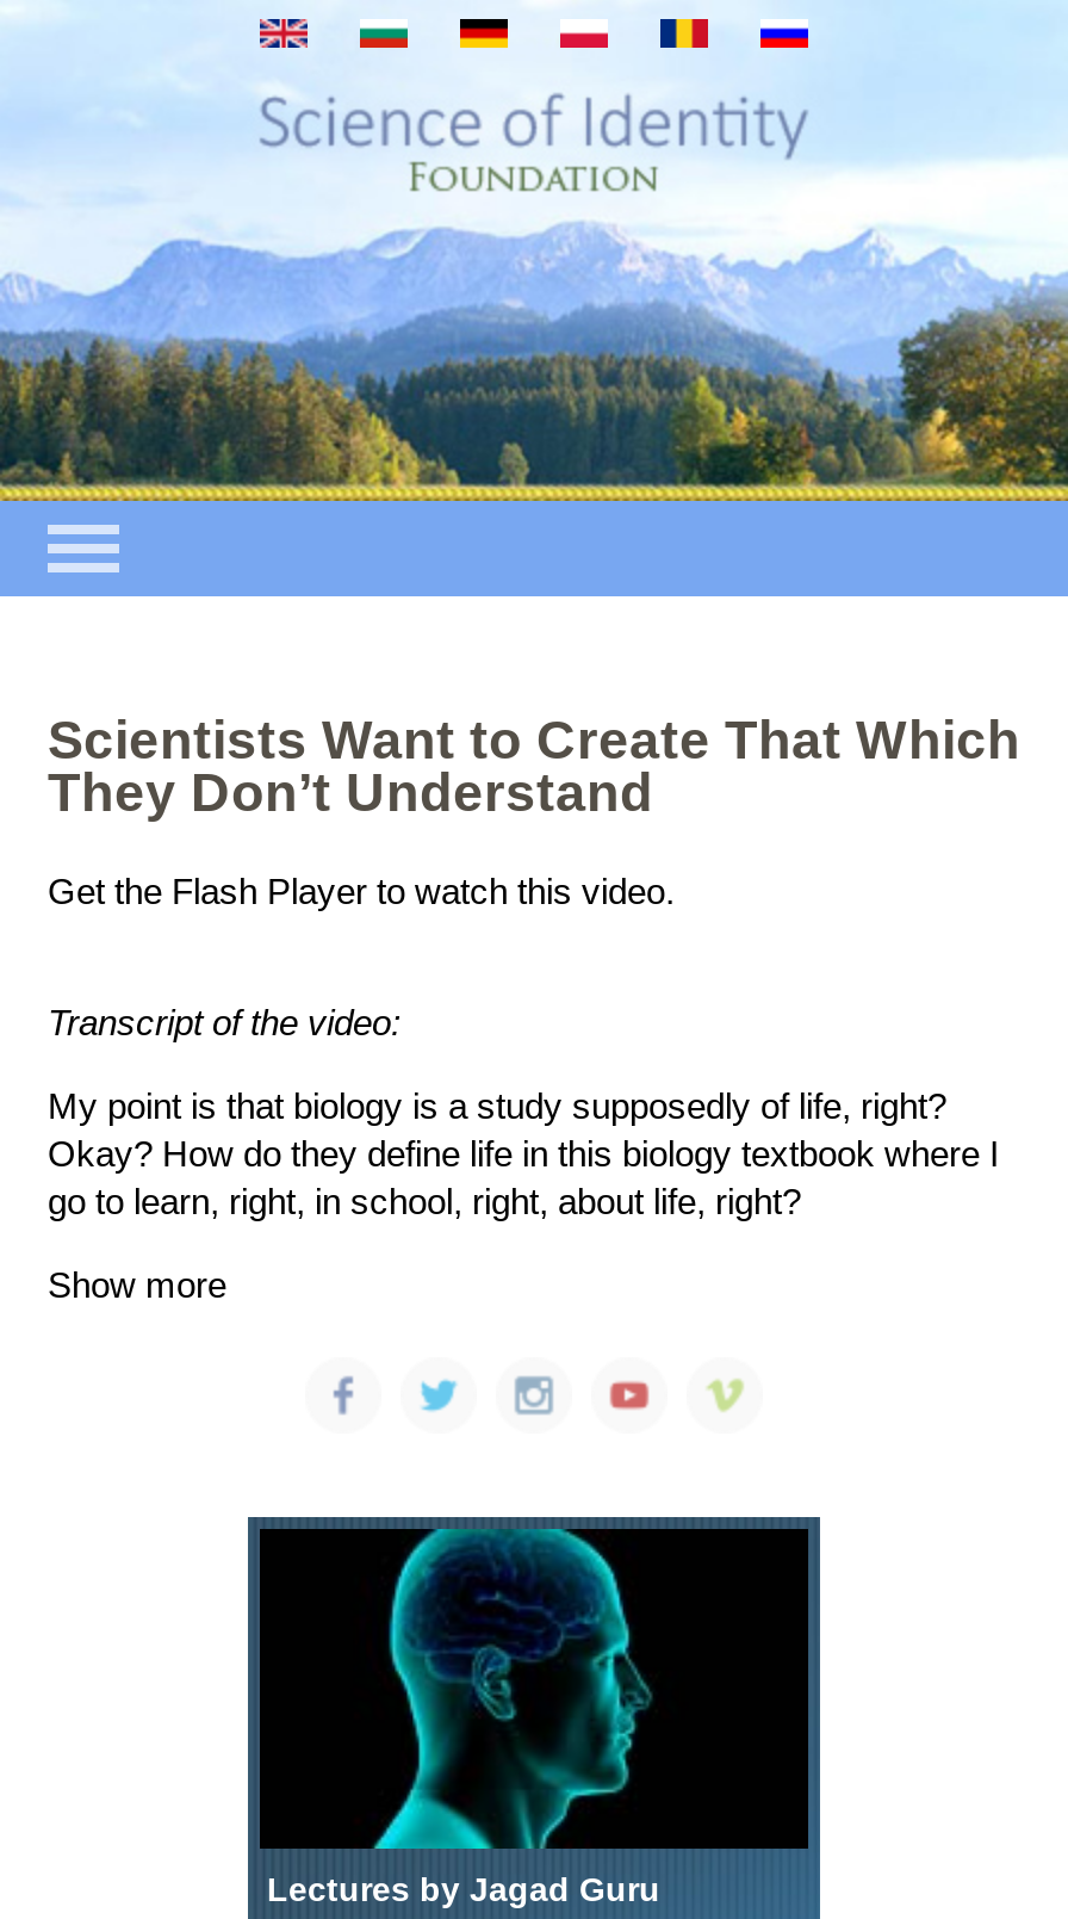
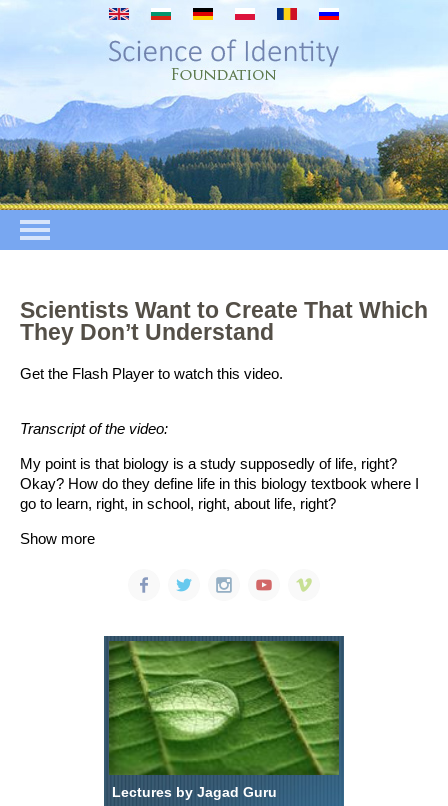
- [image]
+ [image]
